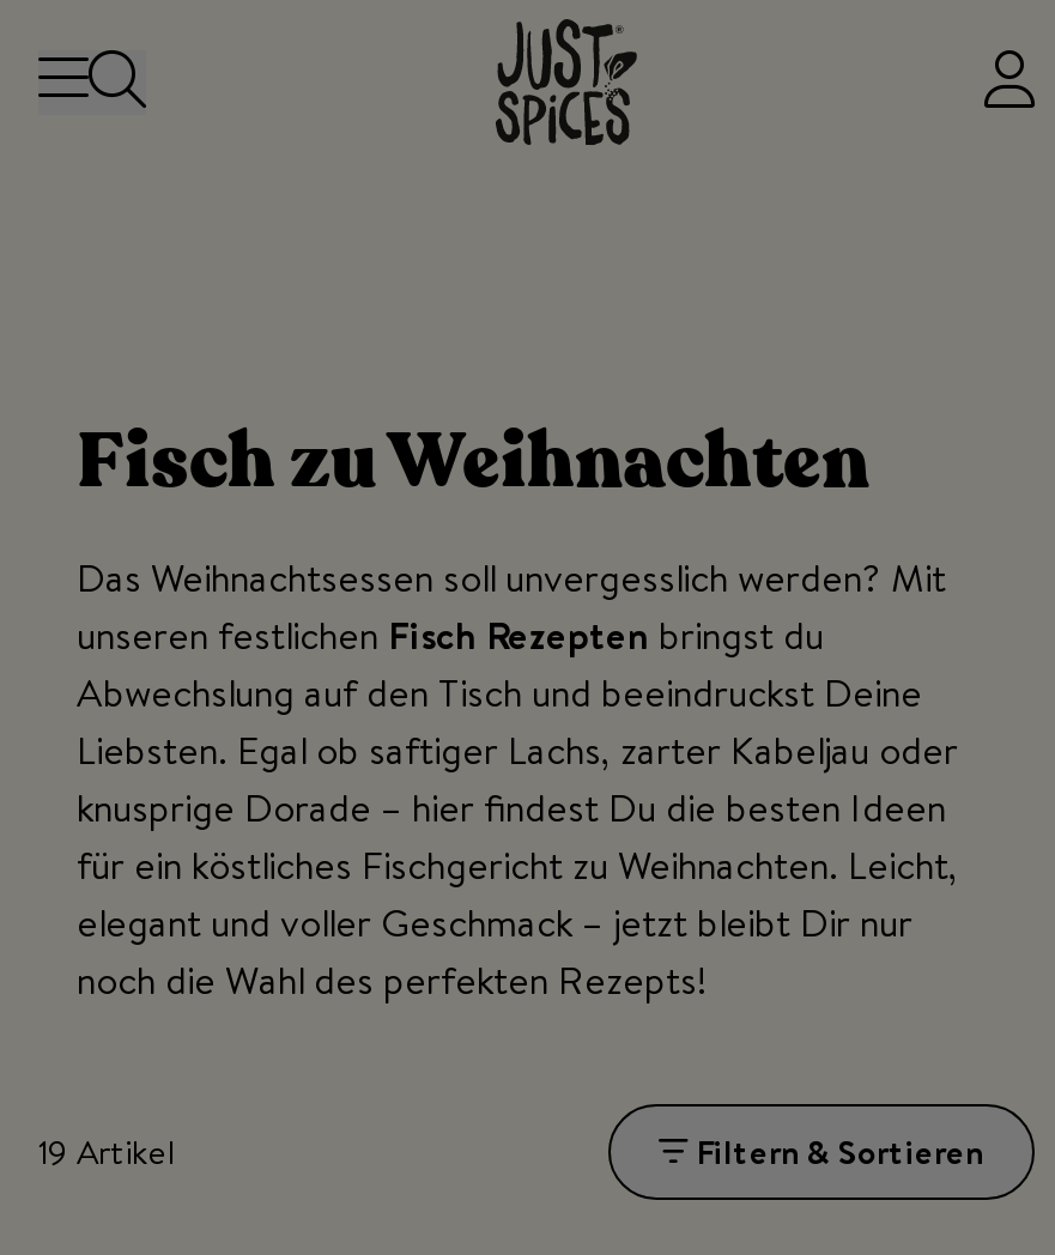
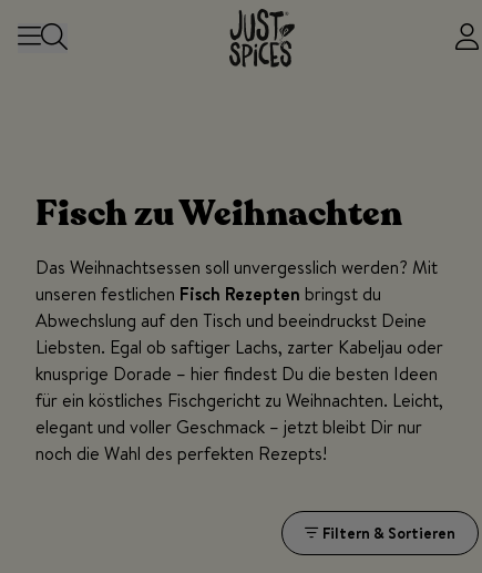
- 19 Artikel
